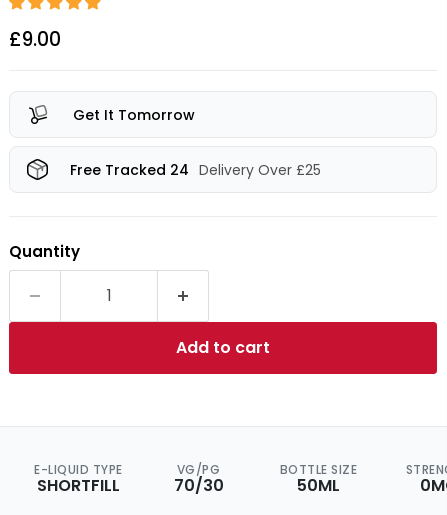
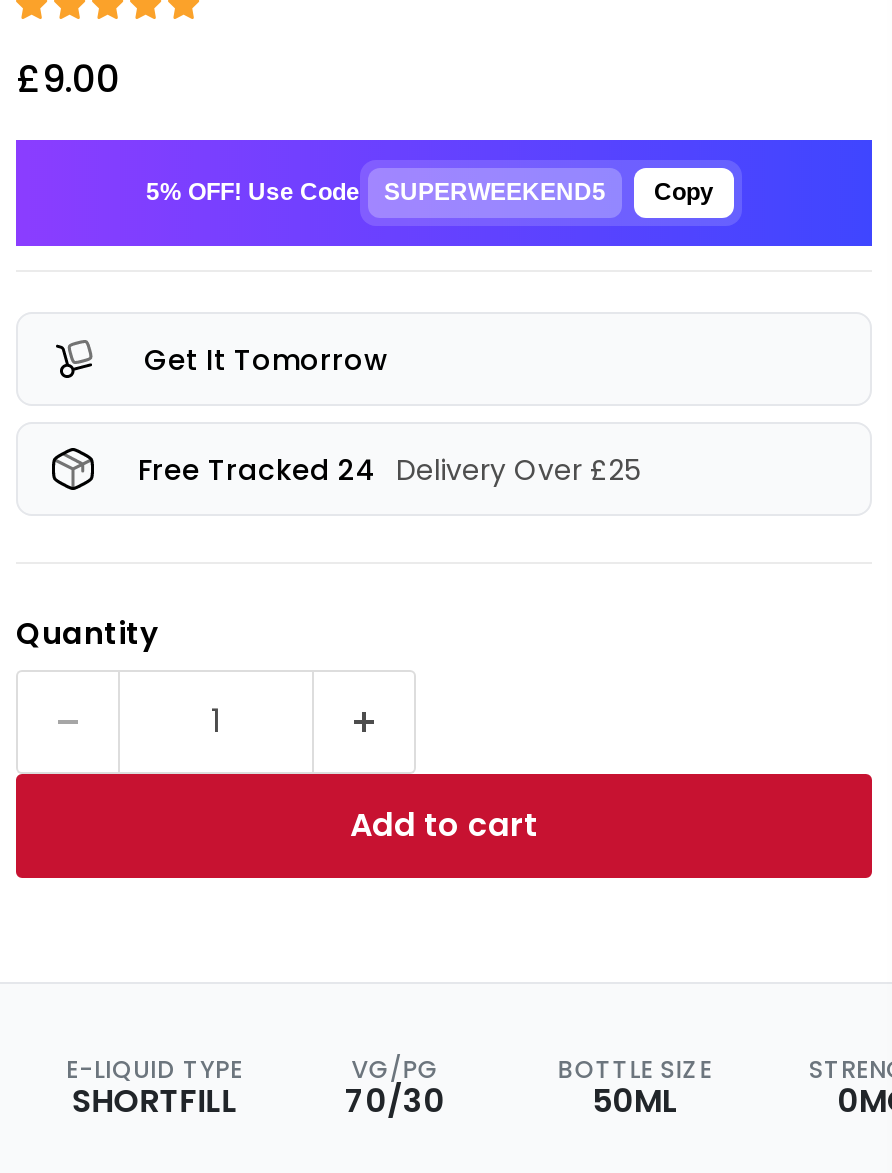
+ [image]
+ 5% OFF! Use Code
+ SUPERWEEKEND5
+ Copy
